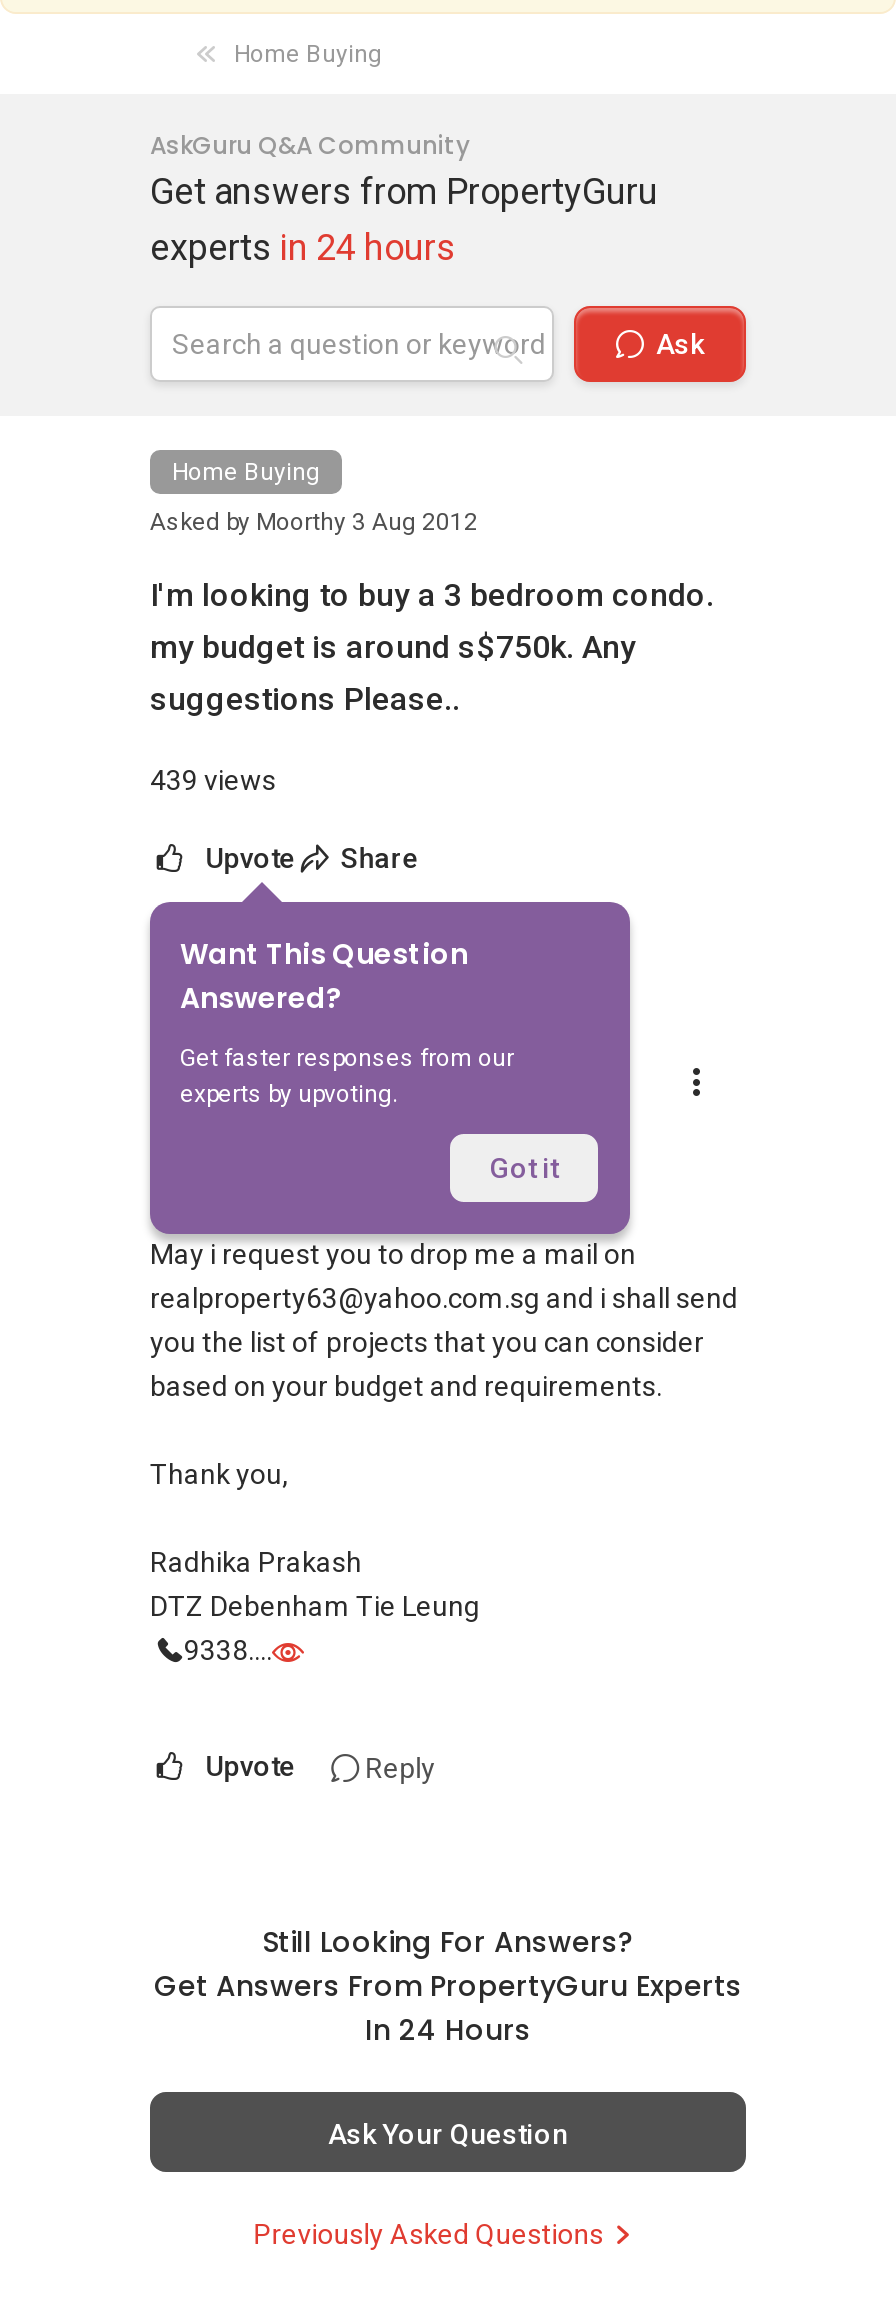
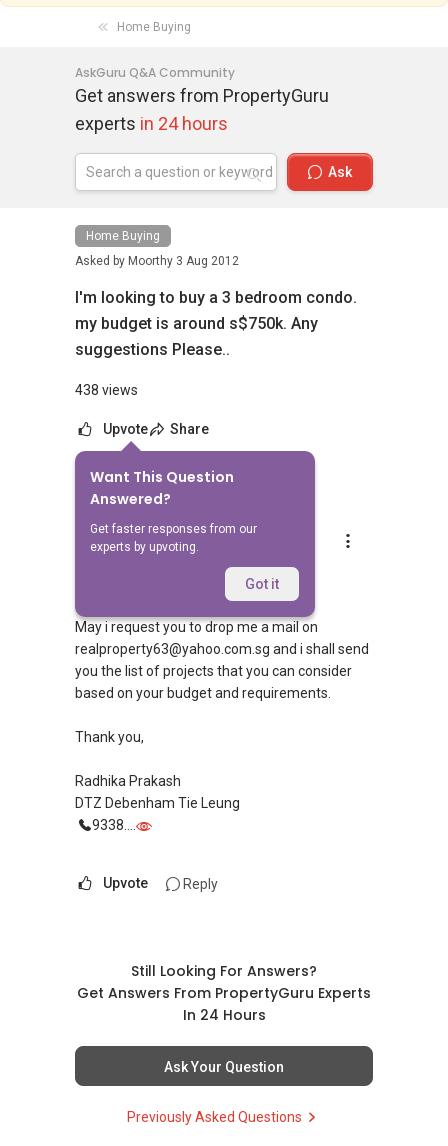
- 439 views
+ 438 views
